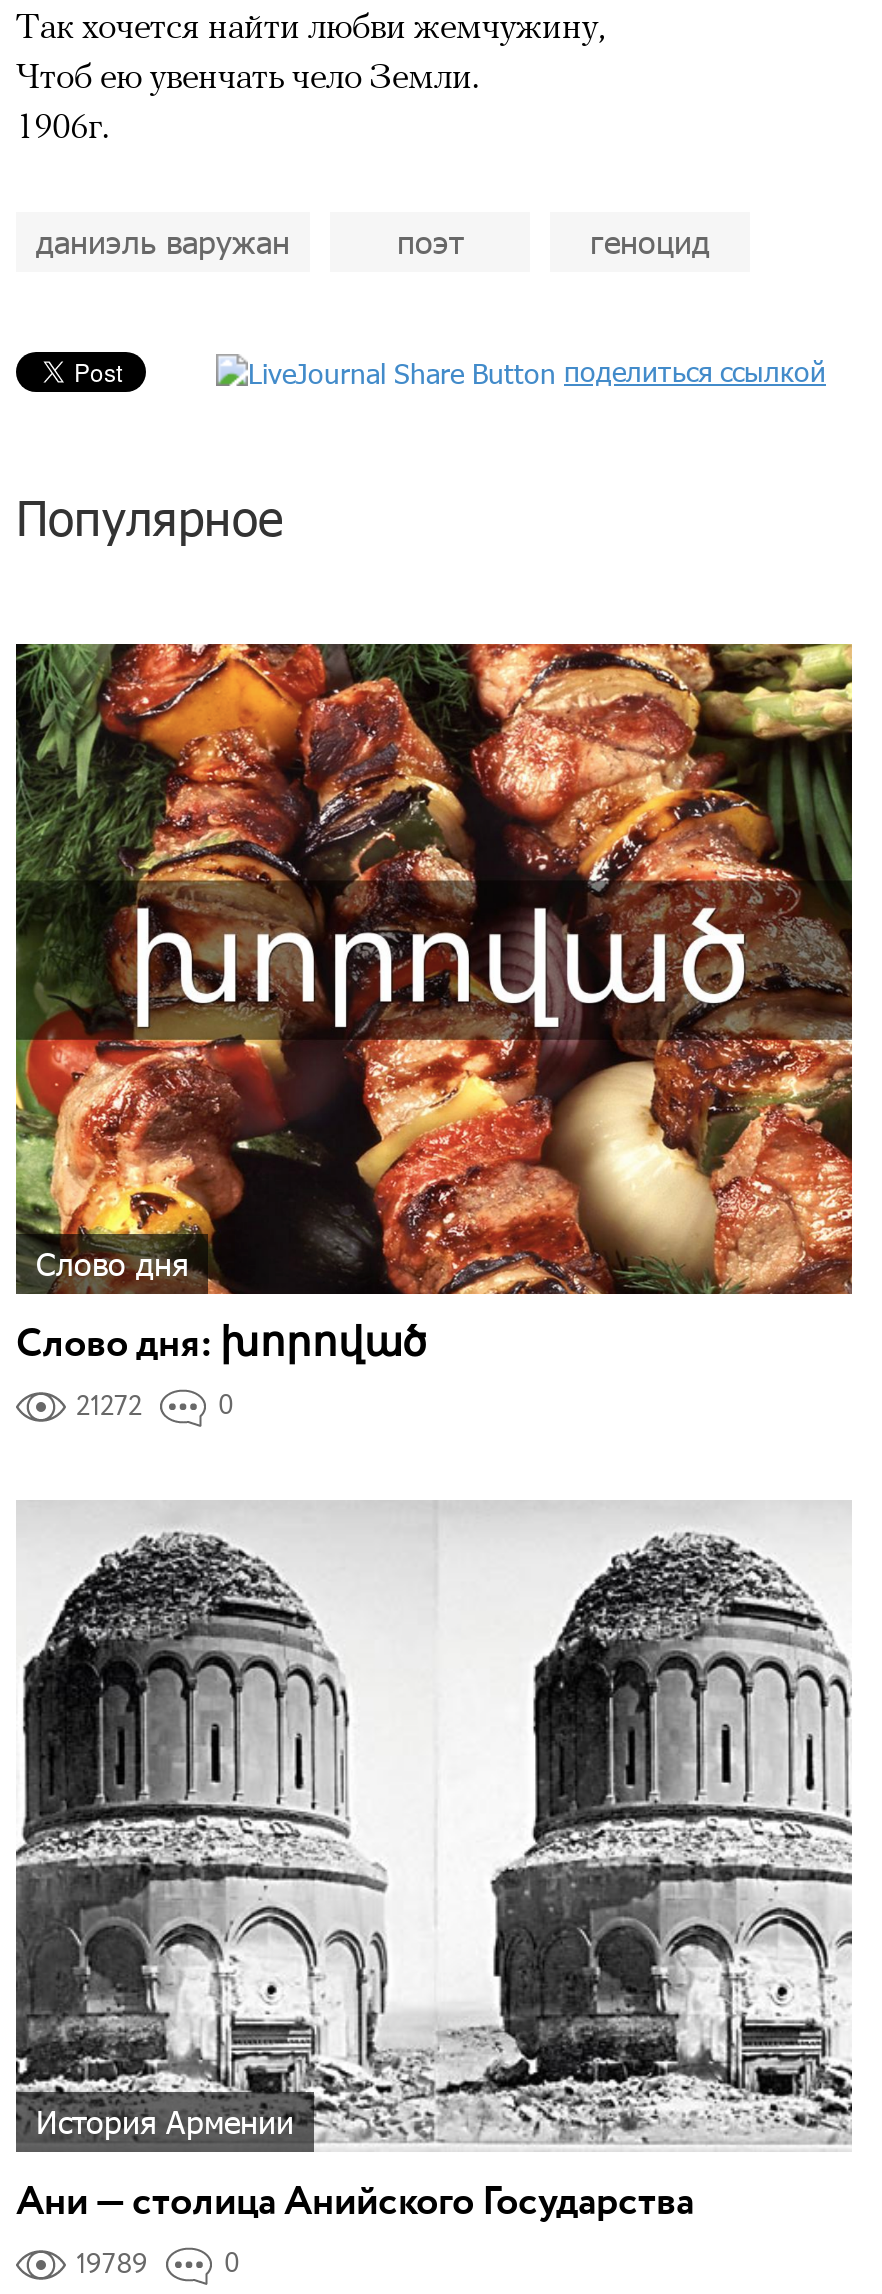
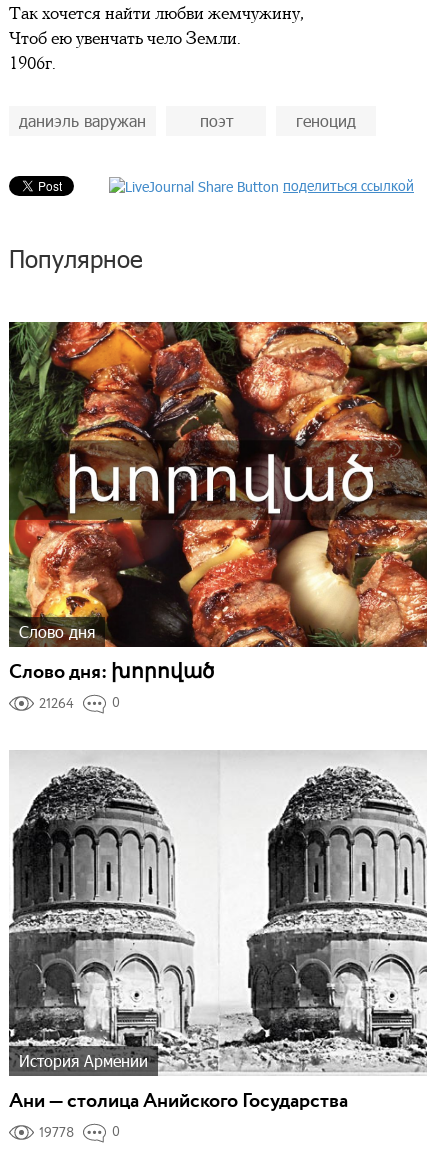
- 21272 0
+ 21264 0

- 19789 0
+ 19778 0
